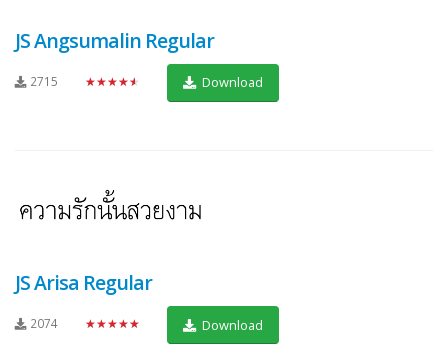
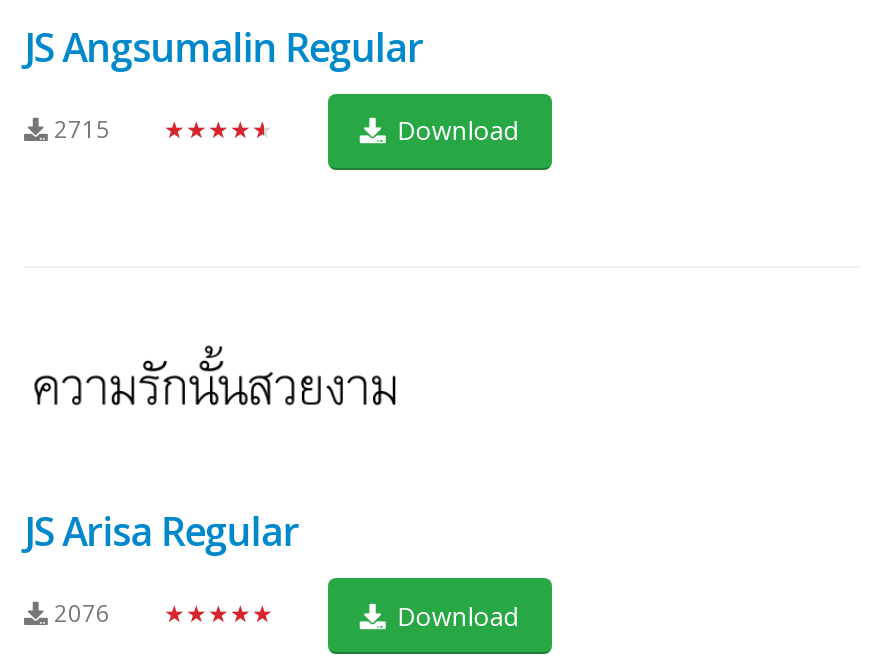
- 2074
+ 2076
